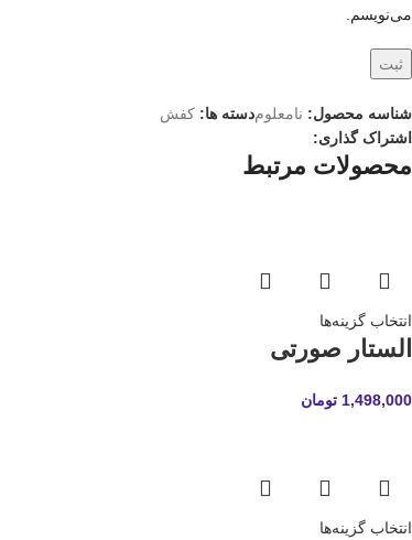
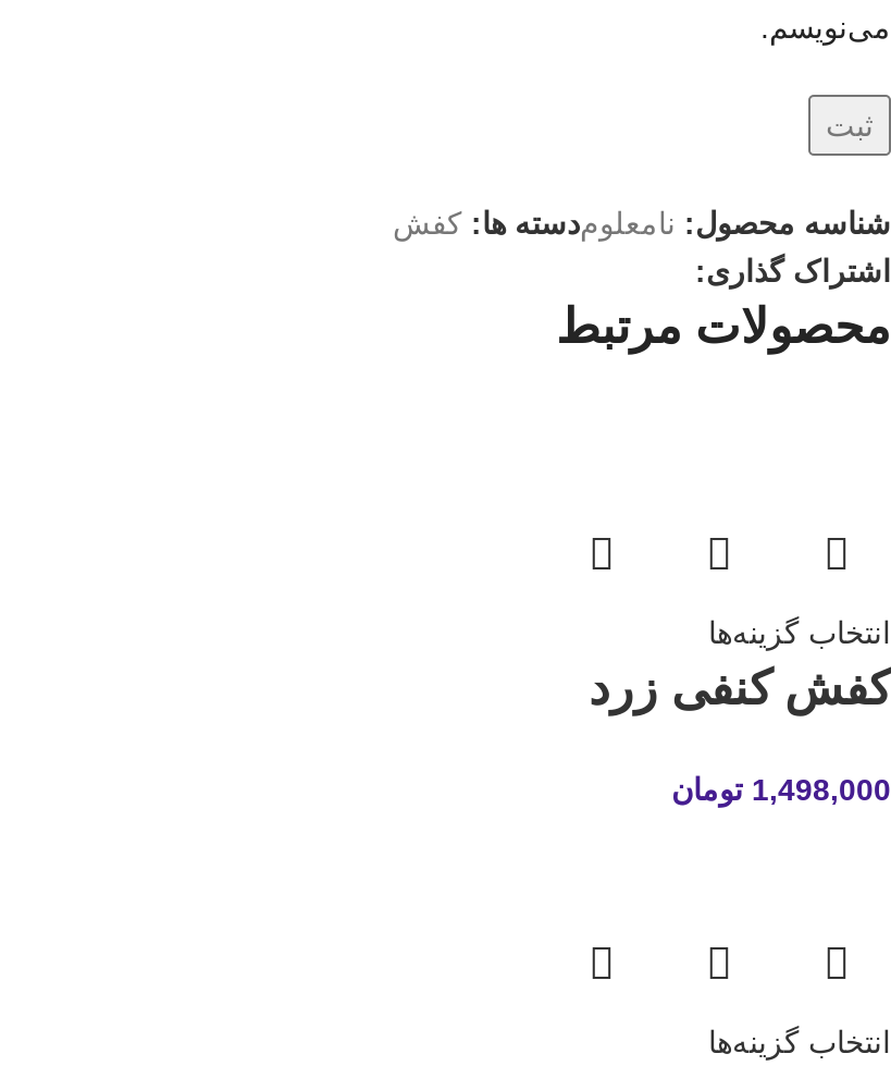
- الستار صورتی
+ کفش کنفی زرد
